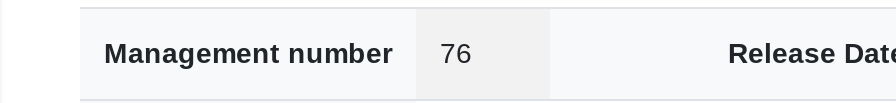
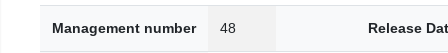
- Management number 76
+ Management number 48
